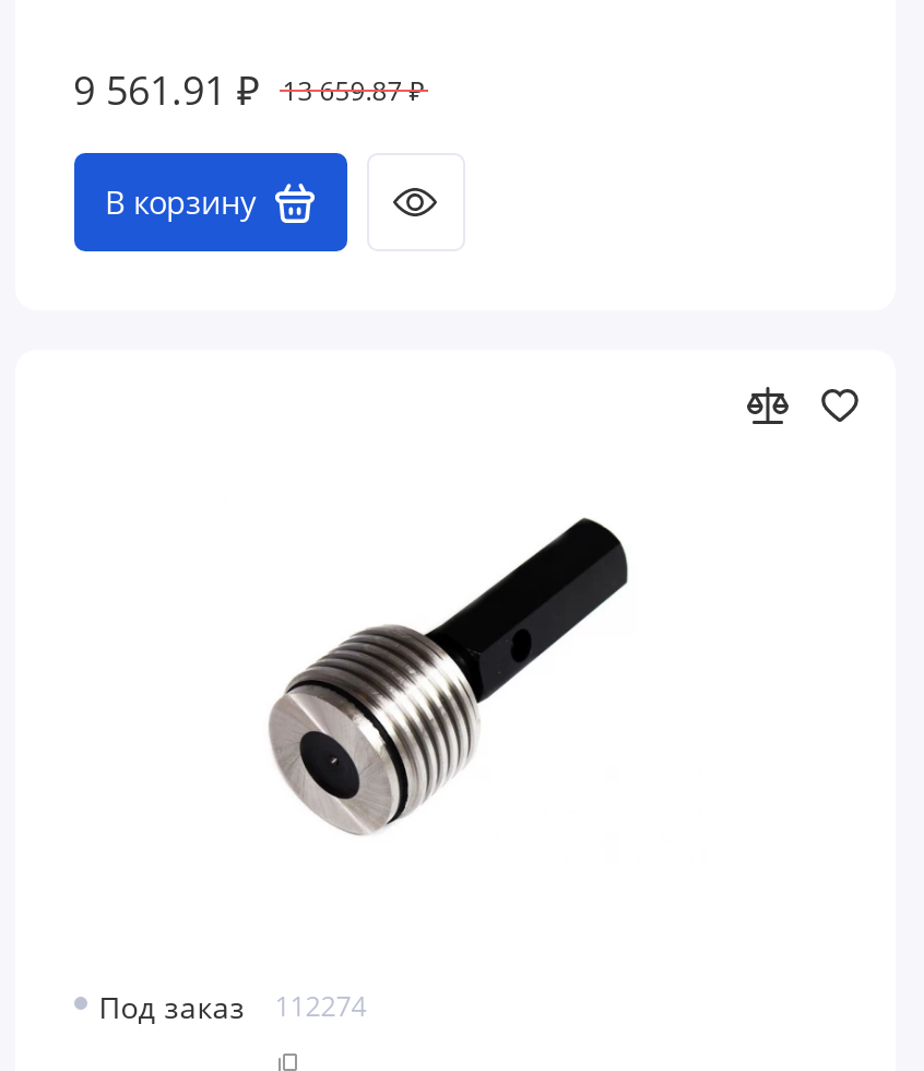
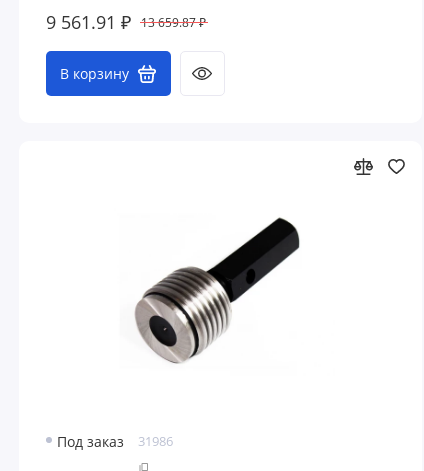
- Под заказ 112274
+ Под заказ 31986
